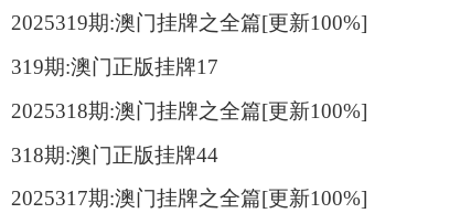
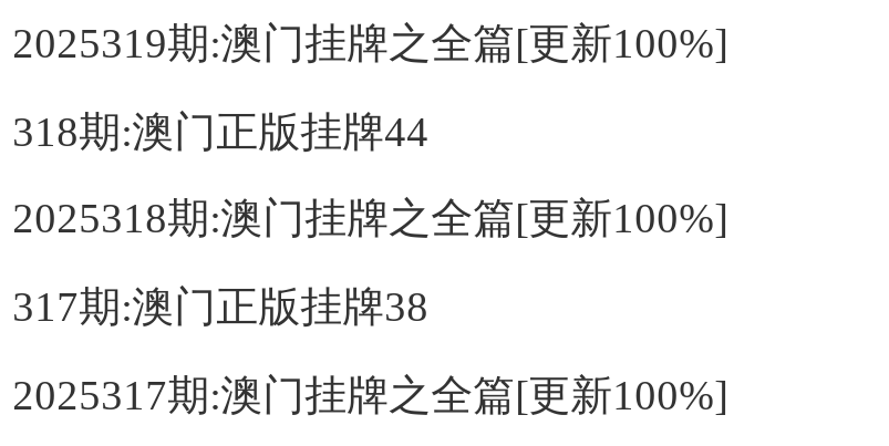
- 319期:澳门正版挂牌17

+ 317期:澳门正版挂牌38

moved up: 318期:澳门正版挂牌44
